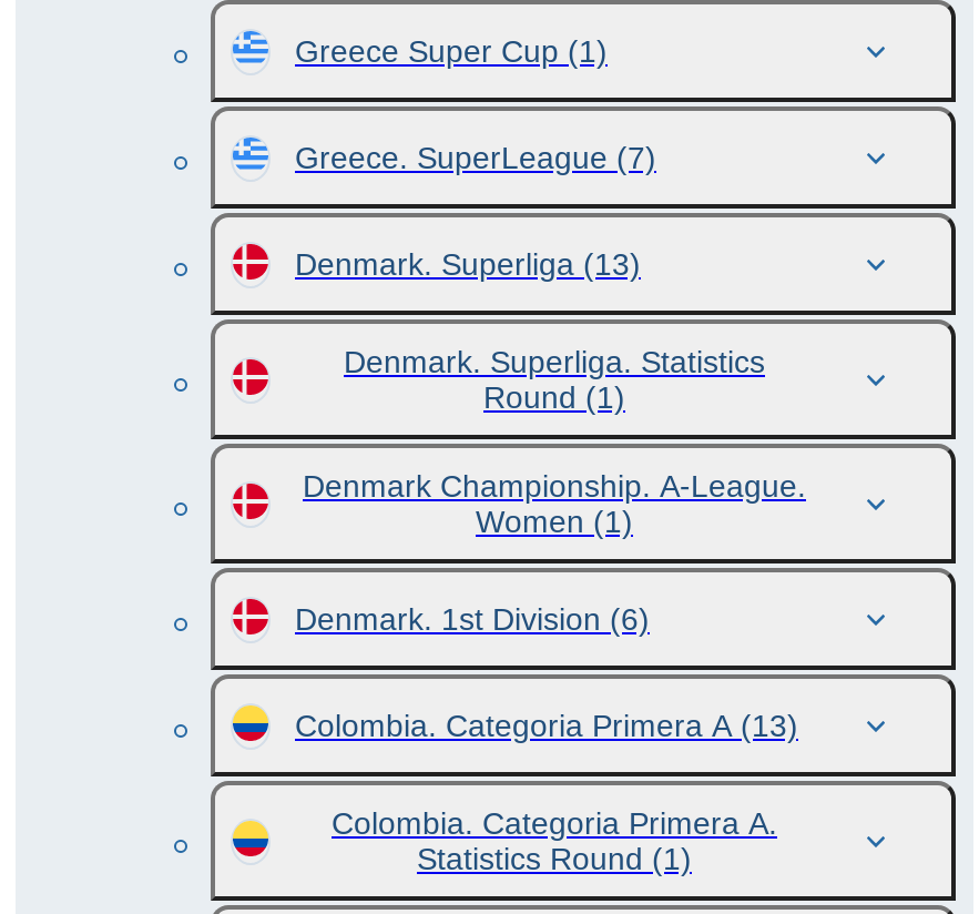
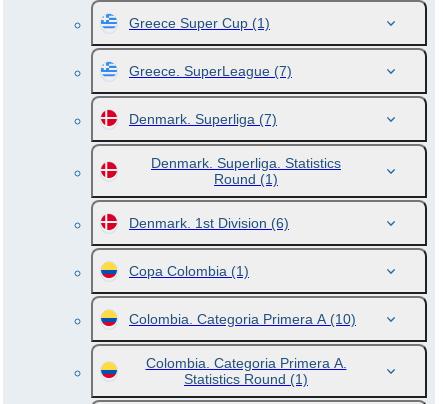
- Denmark. Superliga (13)
+ Denmark. Superliga (7)

- Denmark Championship. A-League.
- Women (1)

moved up: Denmark. 1st Division (6)

- Colombia. Categoria Primera A (13)
+ Copa Colombia (1)
+ Colombia. Categoria Primera A (10)
